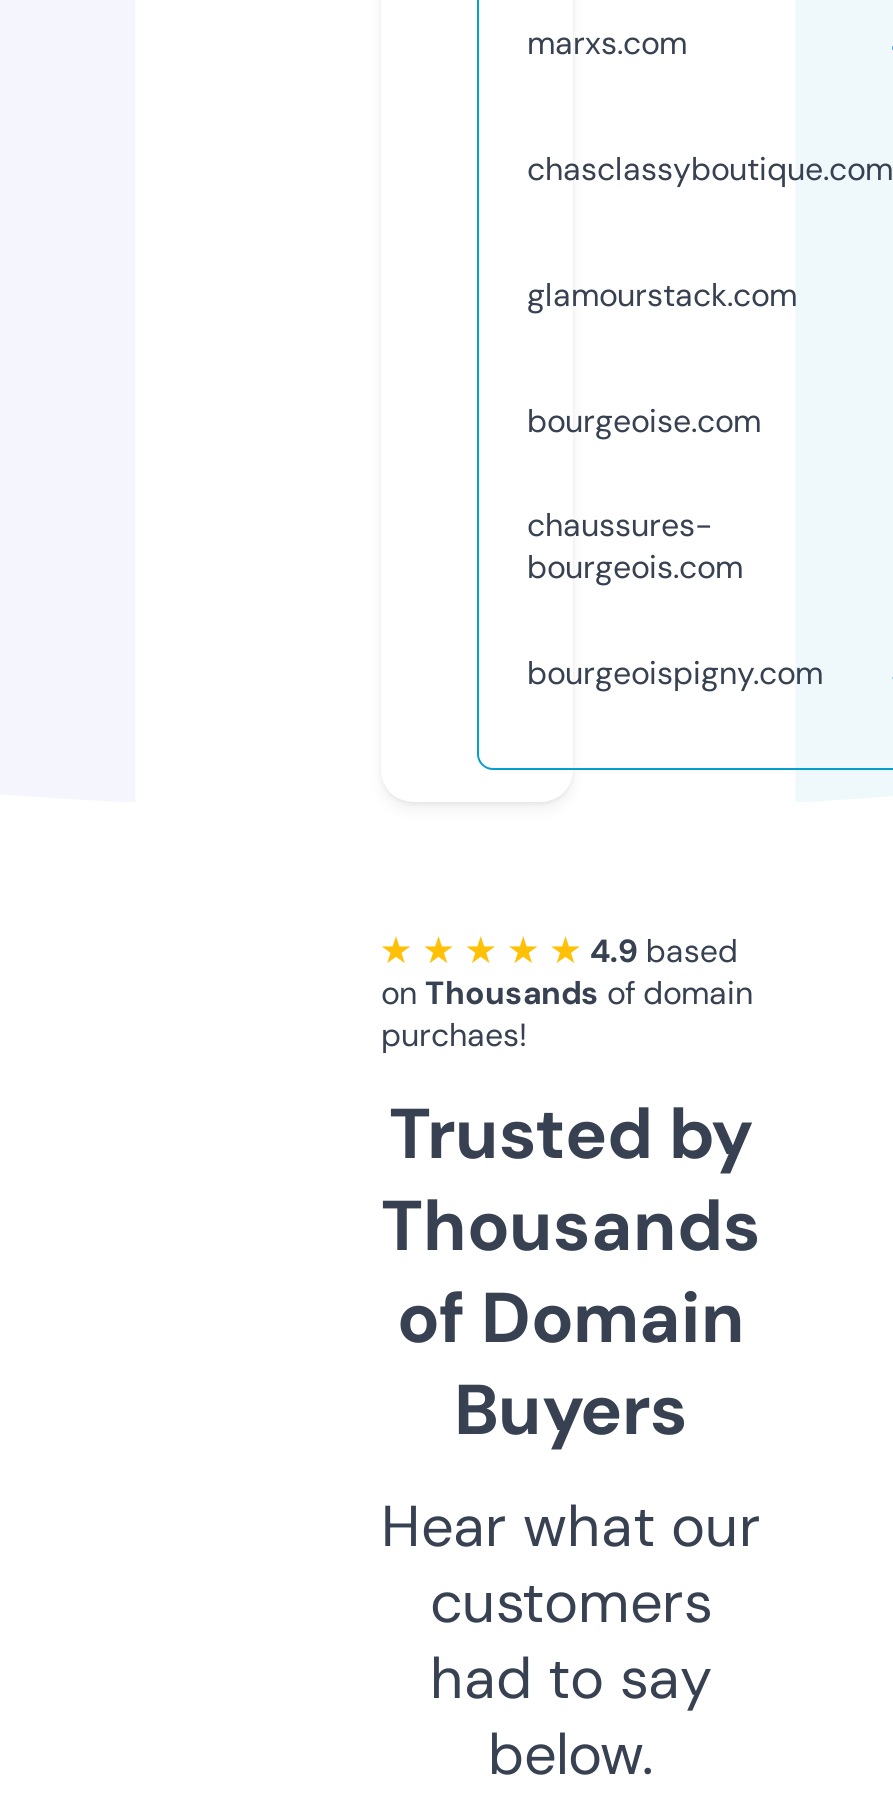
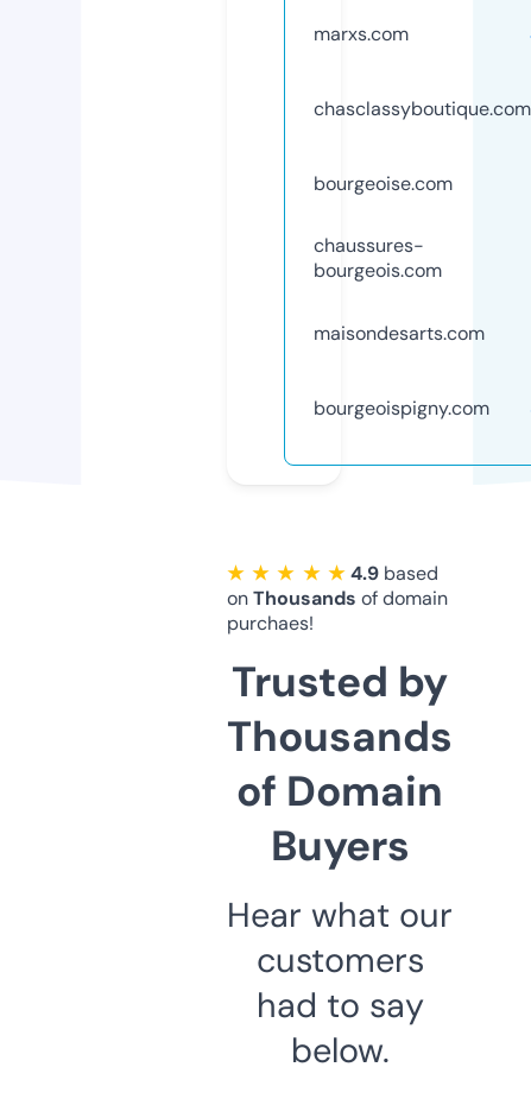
- glamourstack.com

moved up: bourgeoise.com | chaussures- | bourgeois.com

+ maisondesarts.com
